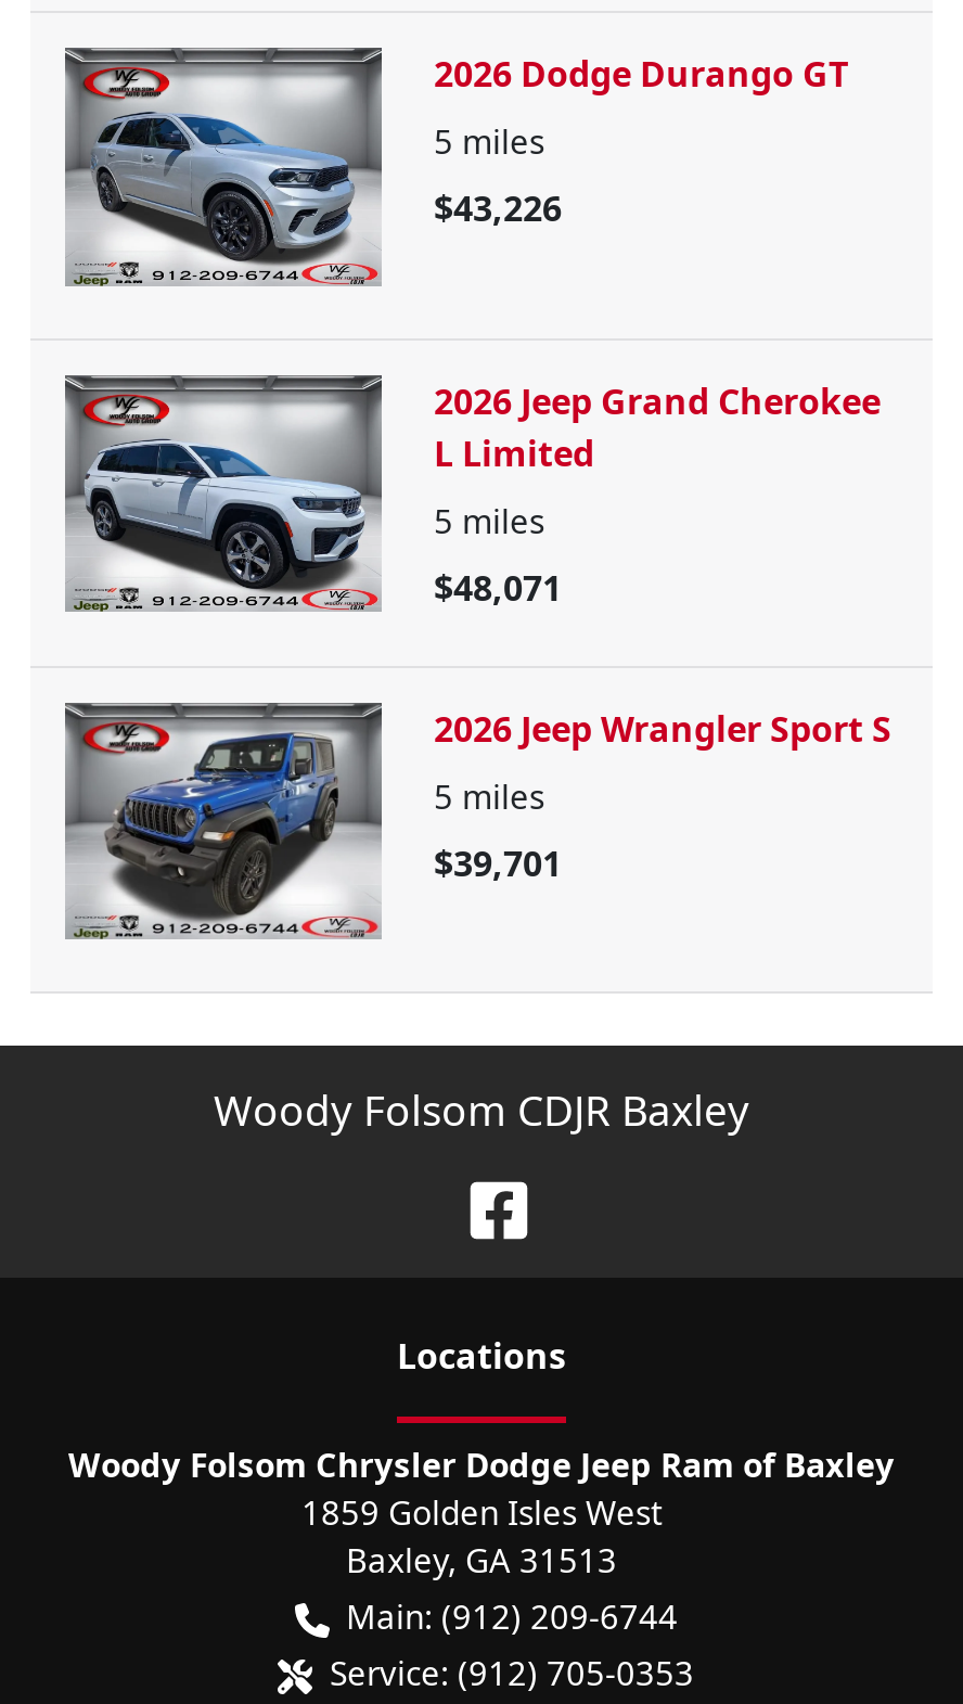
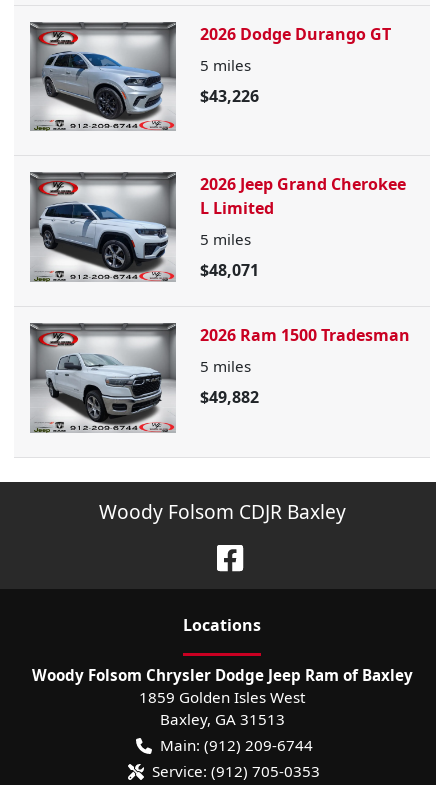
- [image]
- 2026 Jeep Wrangler Sport S
+ [image]
+ 2026 Ram 1500 Tradesman

- $39,701
+ $49,882
